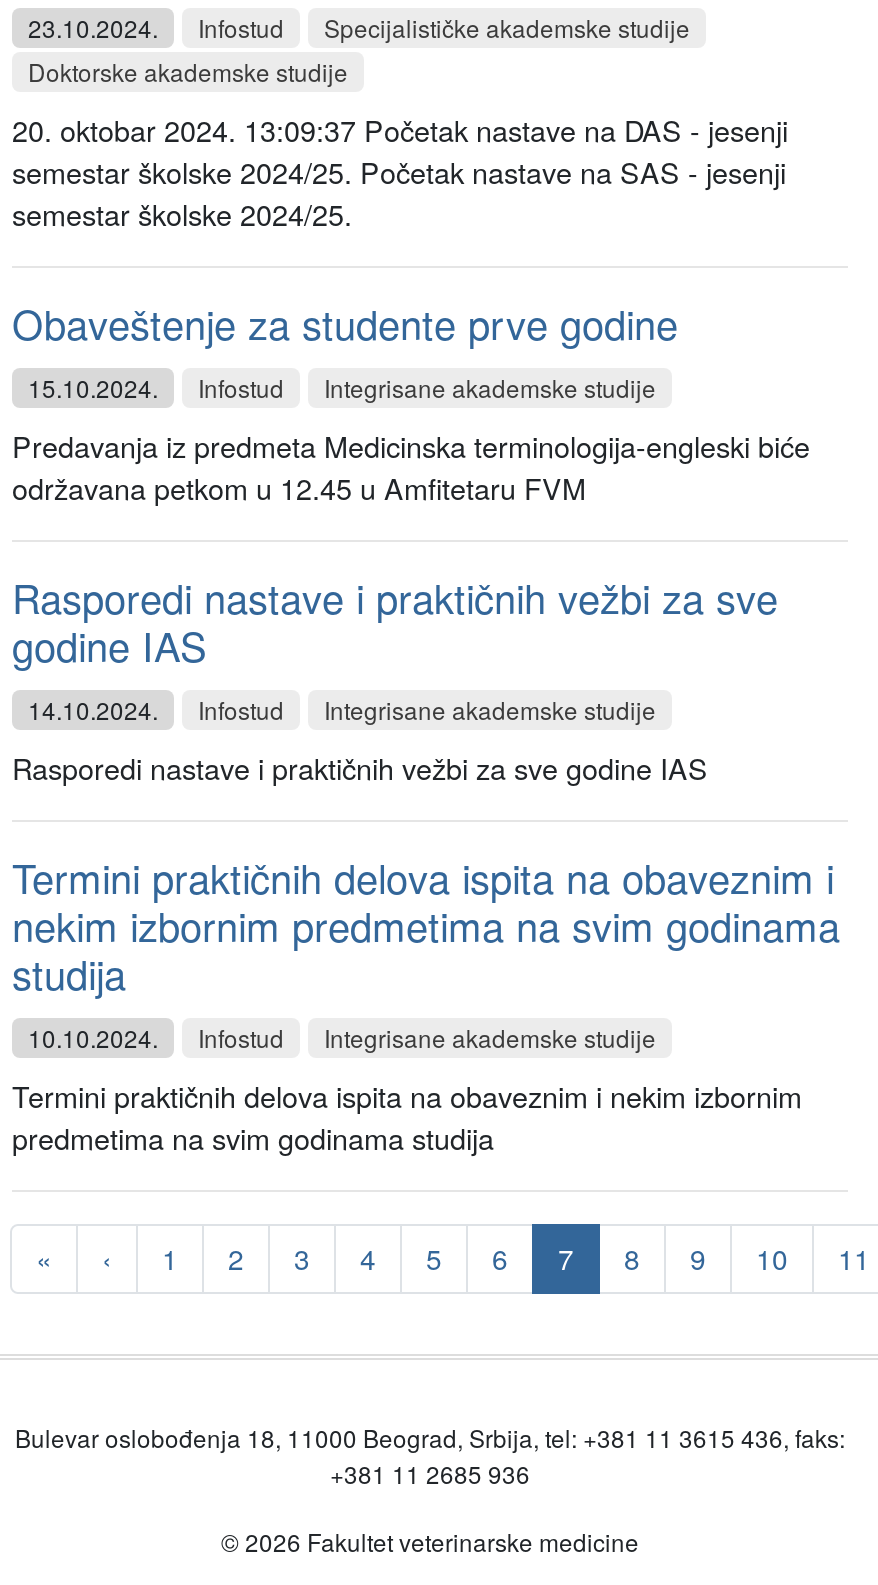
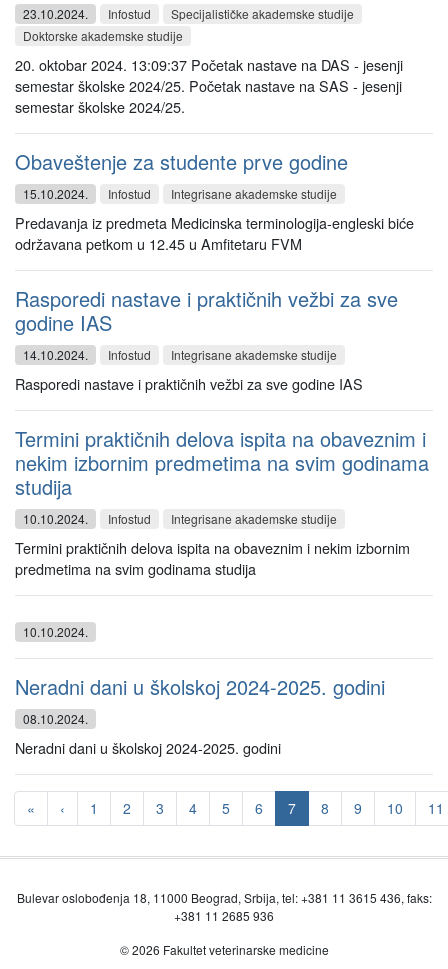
+ 10.10.2024.
+ Neradni dani u školskoj 2024-2025. godini
+ 08.10.2024.
+ Neradni dani u školskoj 2024-2025. godini
